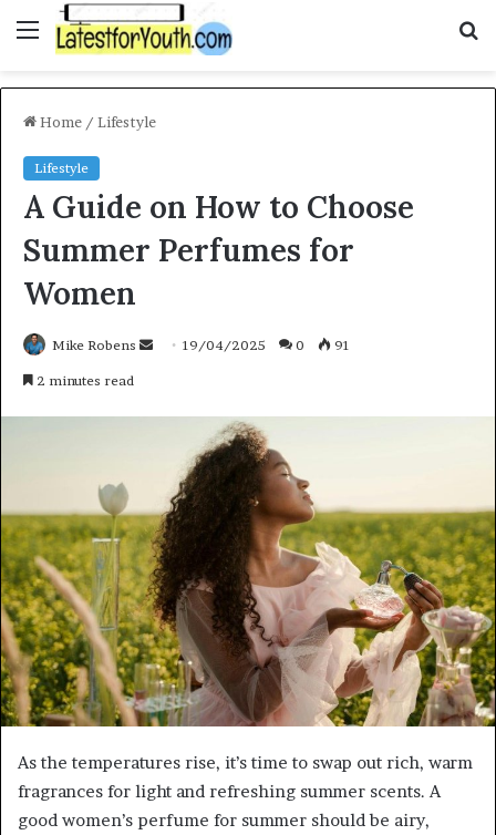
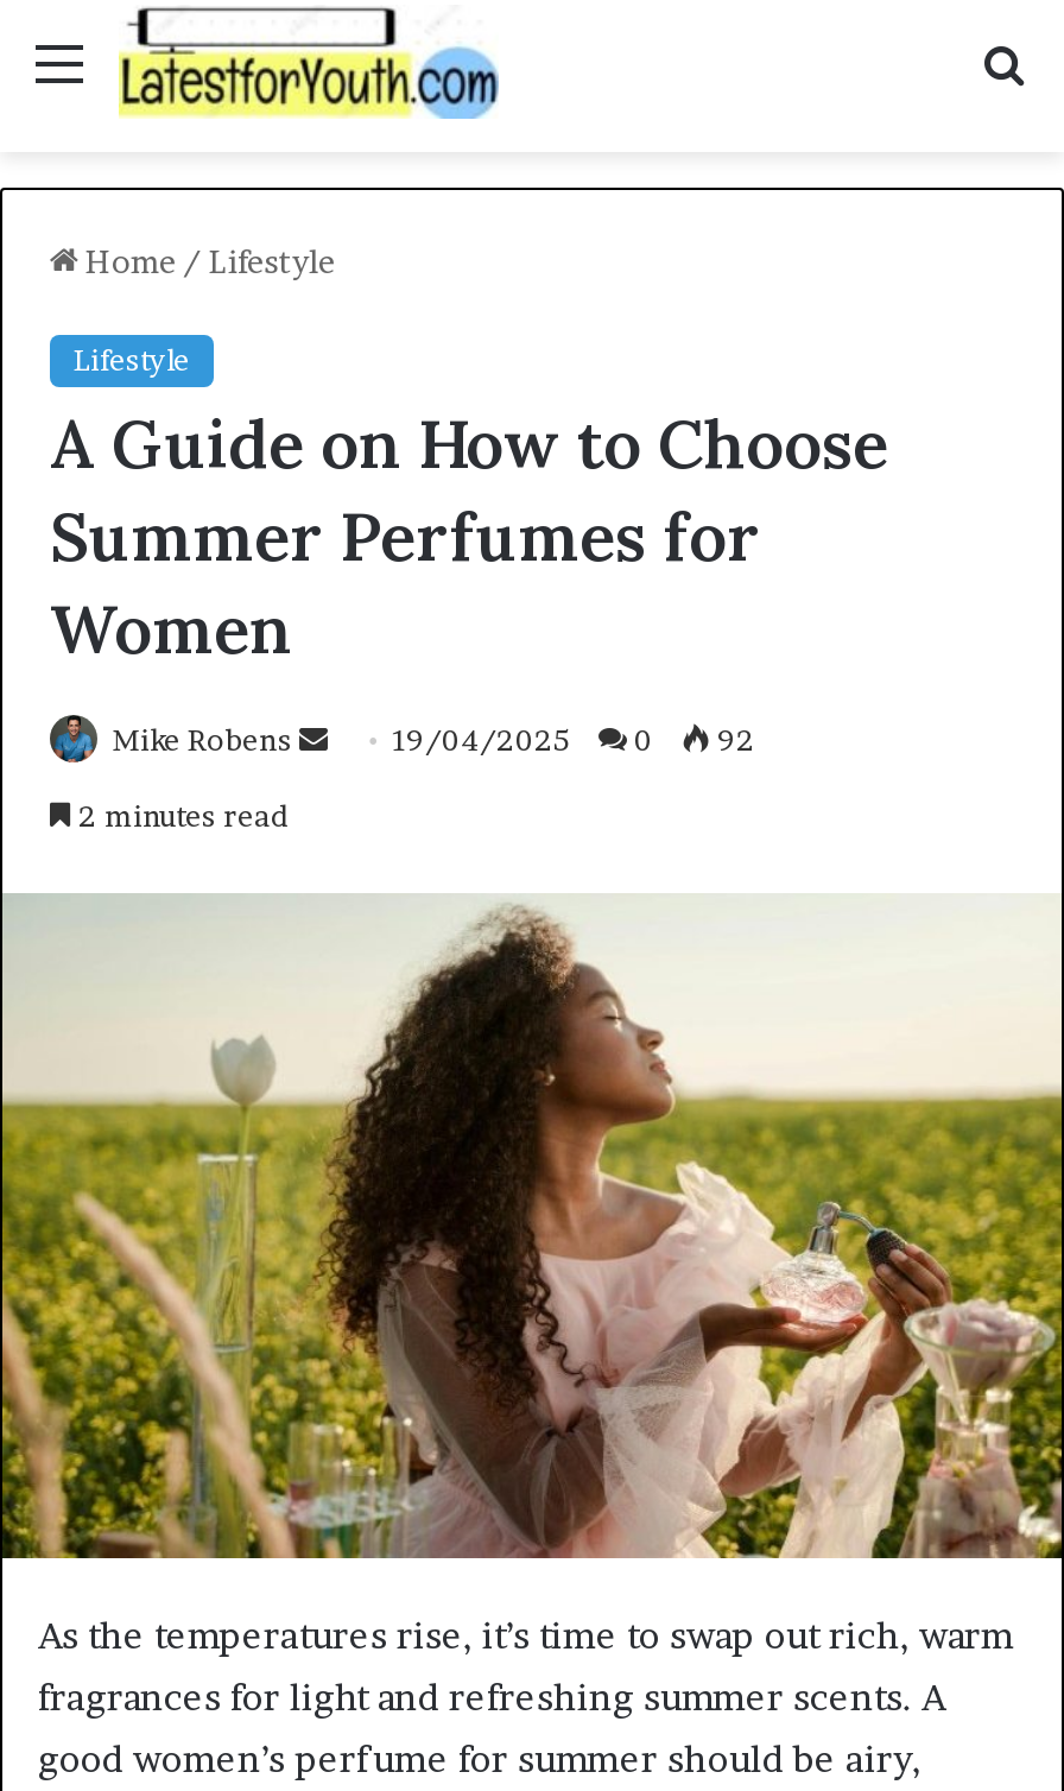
- 91
+ 92
